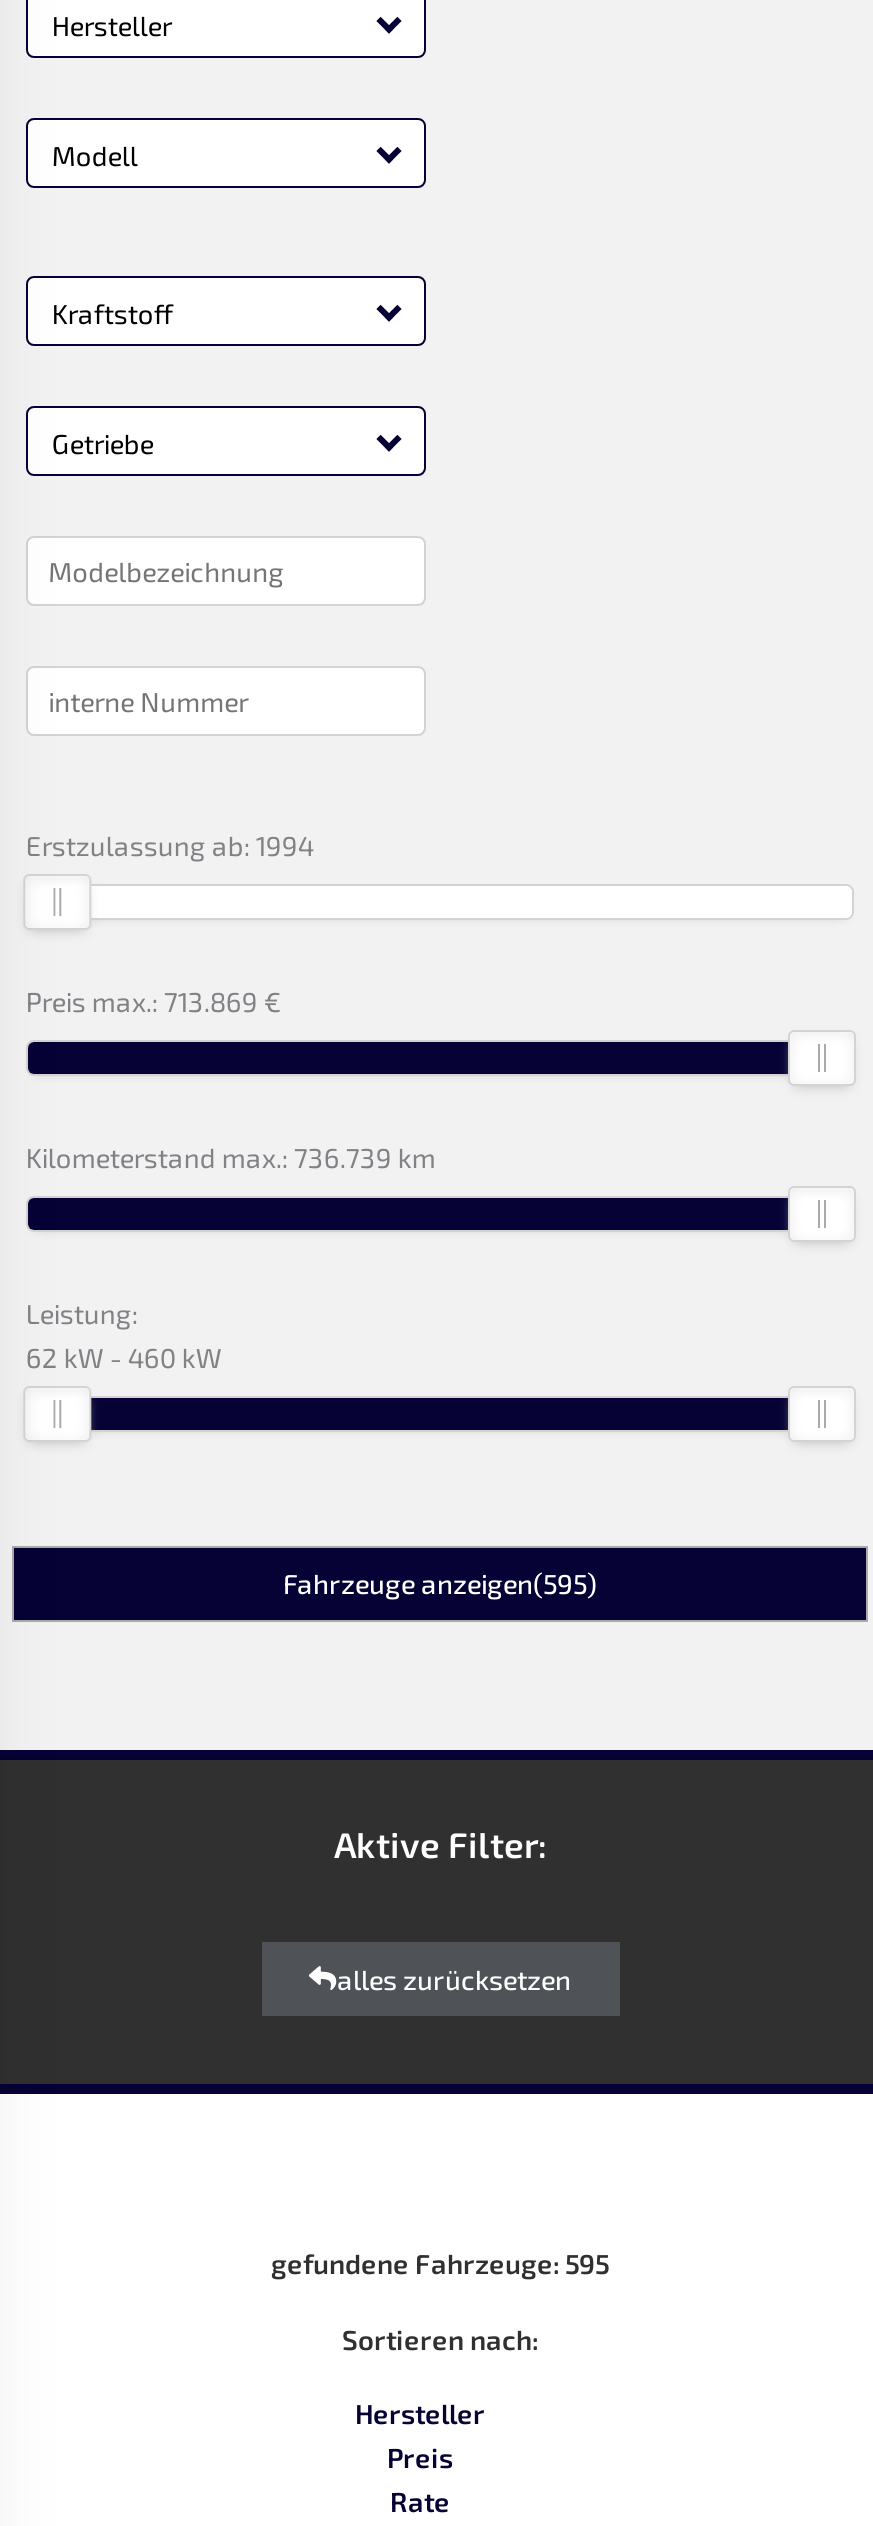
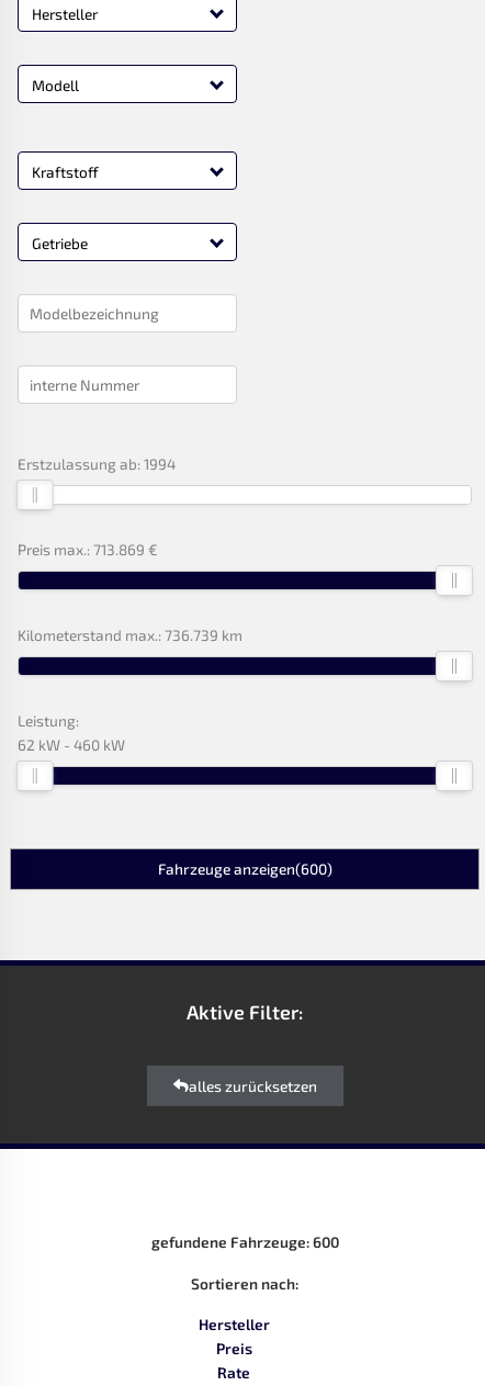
- Fahrzeuge anzeigen(595)
+ Fahrzeuge anzeigen(600)

- gefundene Fahrzeuge: 595
+ gefundene Fahrzeuge: 600
